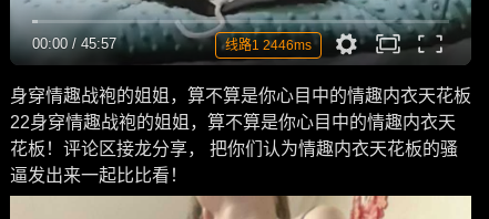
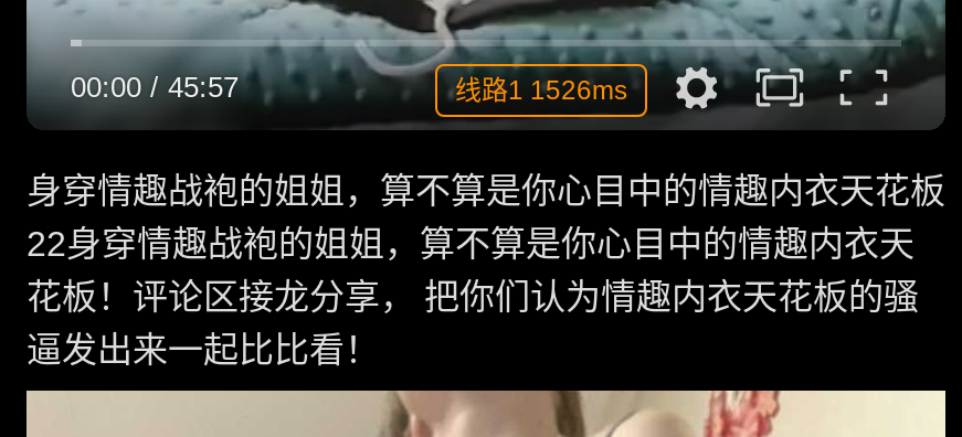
- 线路1 2446ms
+ 线路1 1526ms
